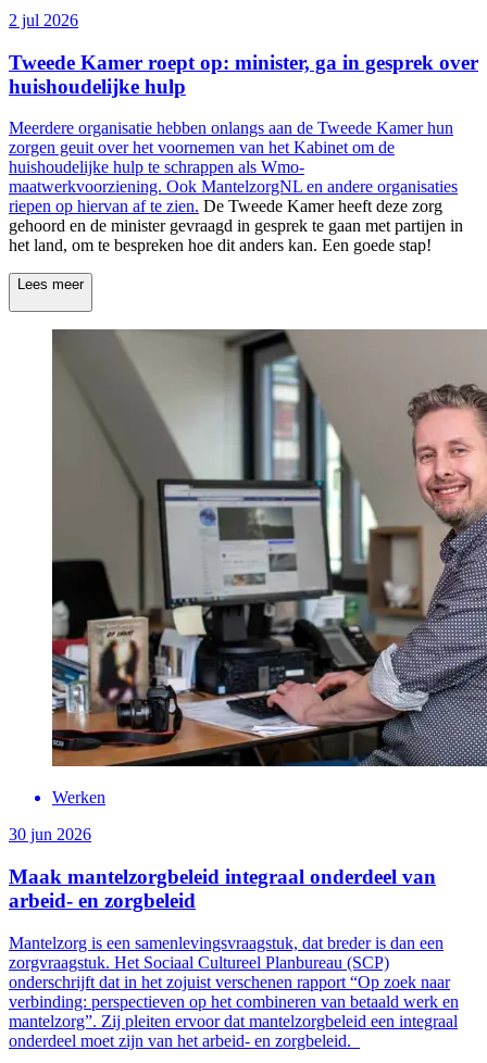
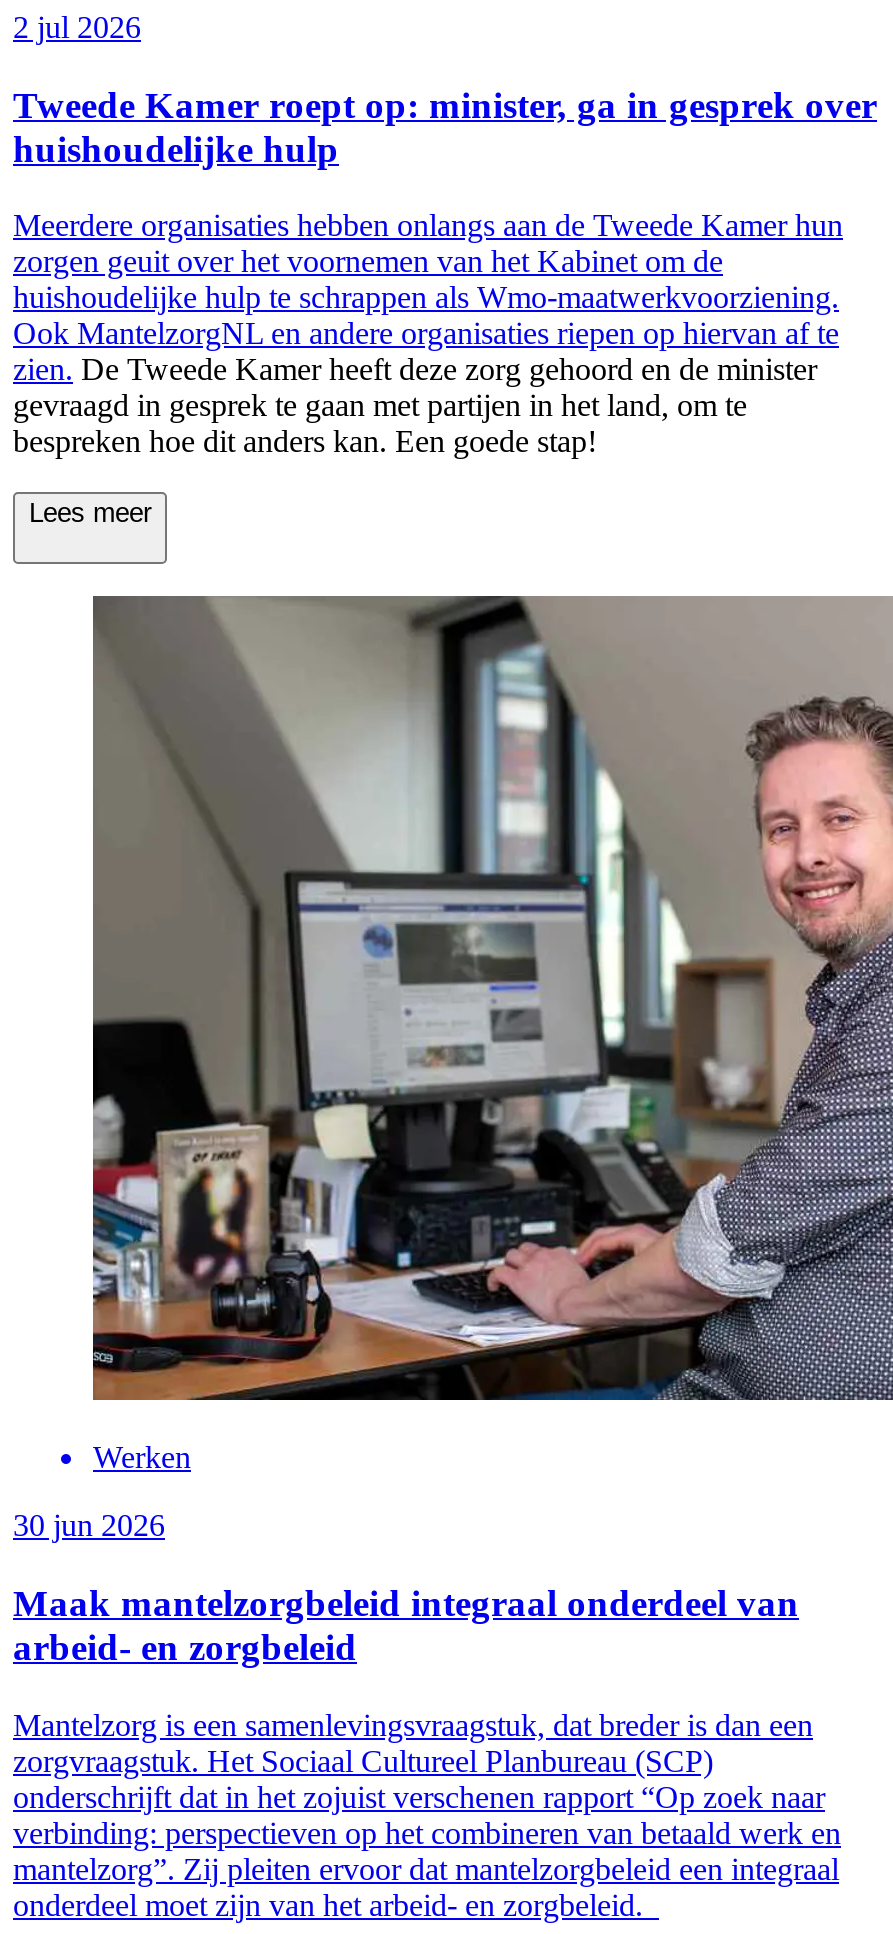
- Meerdere organisatie hebben onlangs aan de Tweede Kamer hun
+ Meerdere organisaties hebben onlangs aan de Tweede Kamer hun
